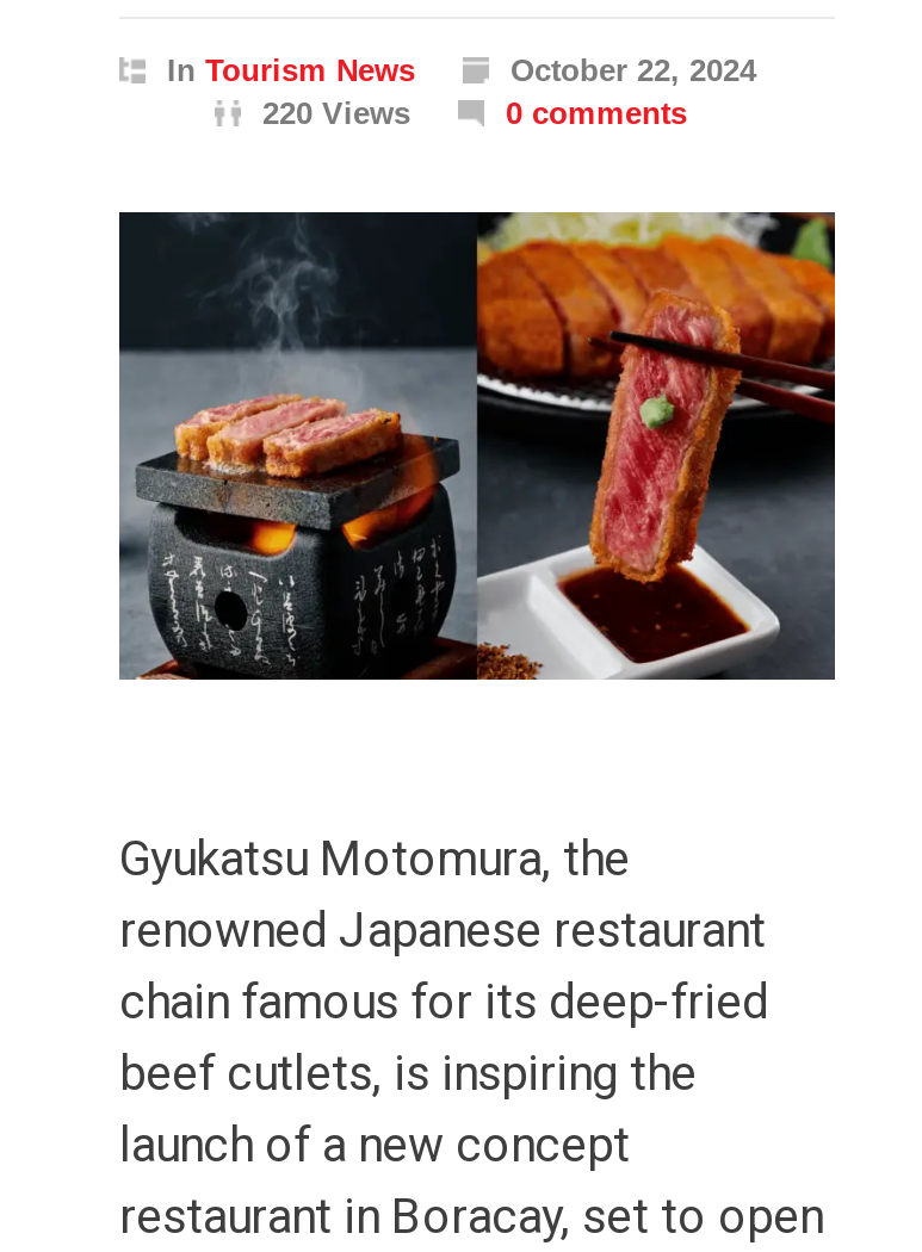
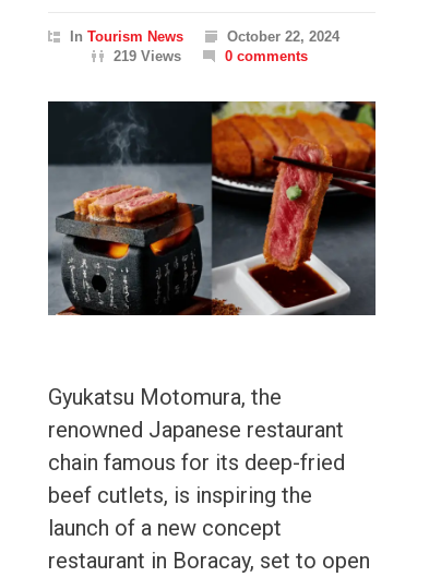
- 220 Views
+ 219 Views
